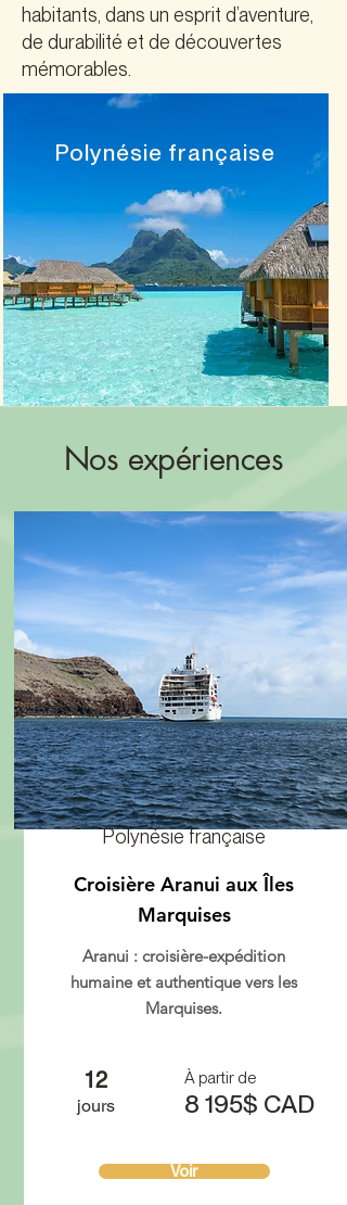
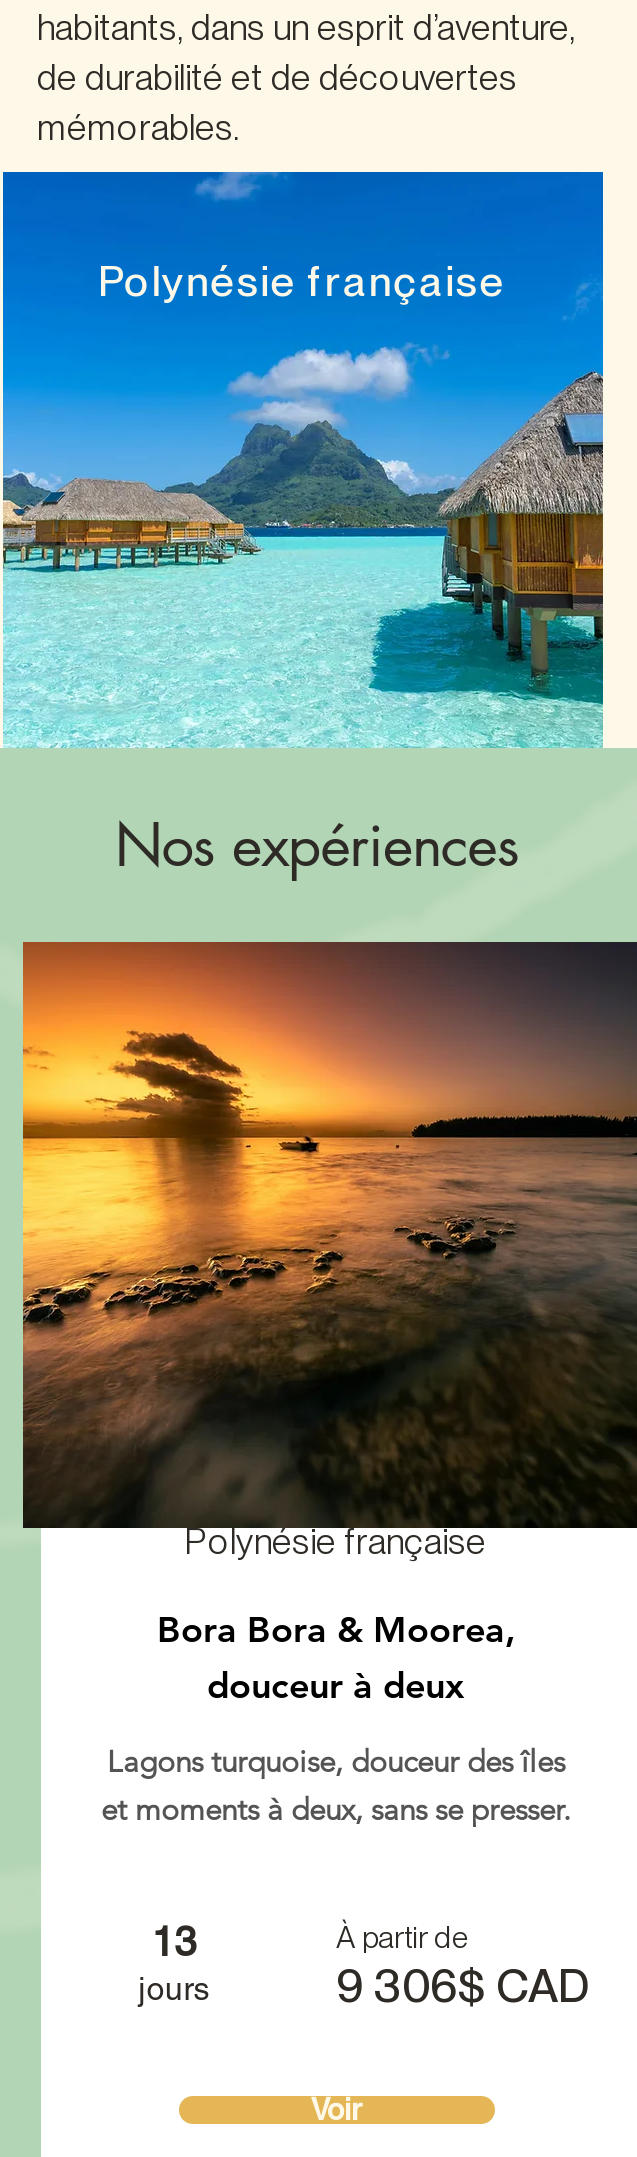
- [image]
- Croisière Aranui aux Îles
- Marquises
+ [image]
+ Bora Bora & Moorea,
+ douceur à deux

- Aranui : croisière-expédition
- humaine et authentique vers les
- Marquises.
+ Lagons turquoise, douceur des îles
+ et moments à deux, sans se presser.

- 12
+ 13

- 8 195$ CAD
+ 9 306$ CAD
